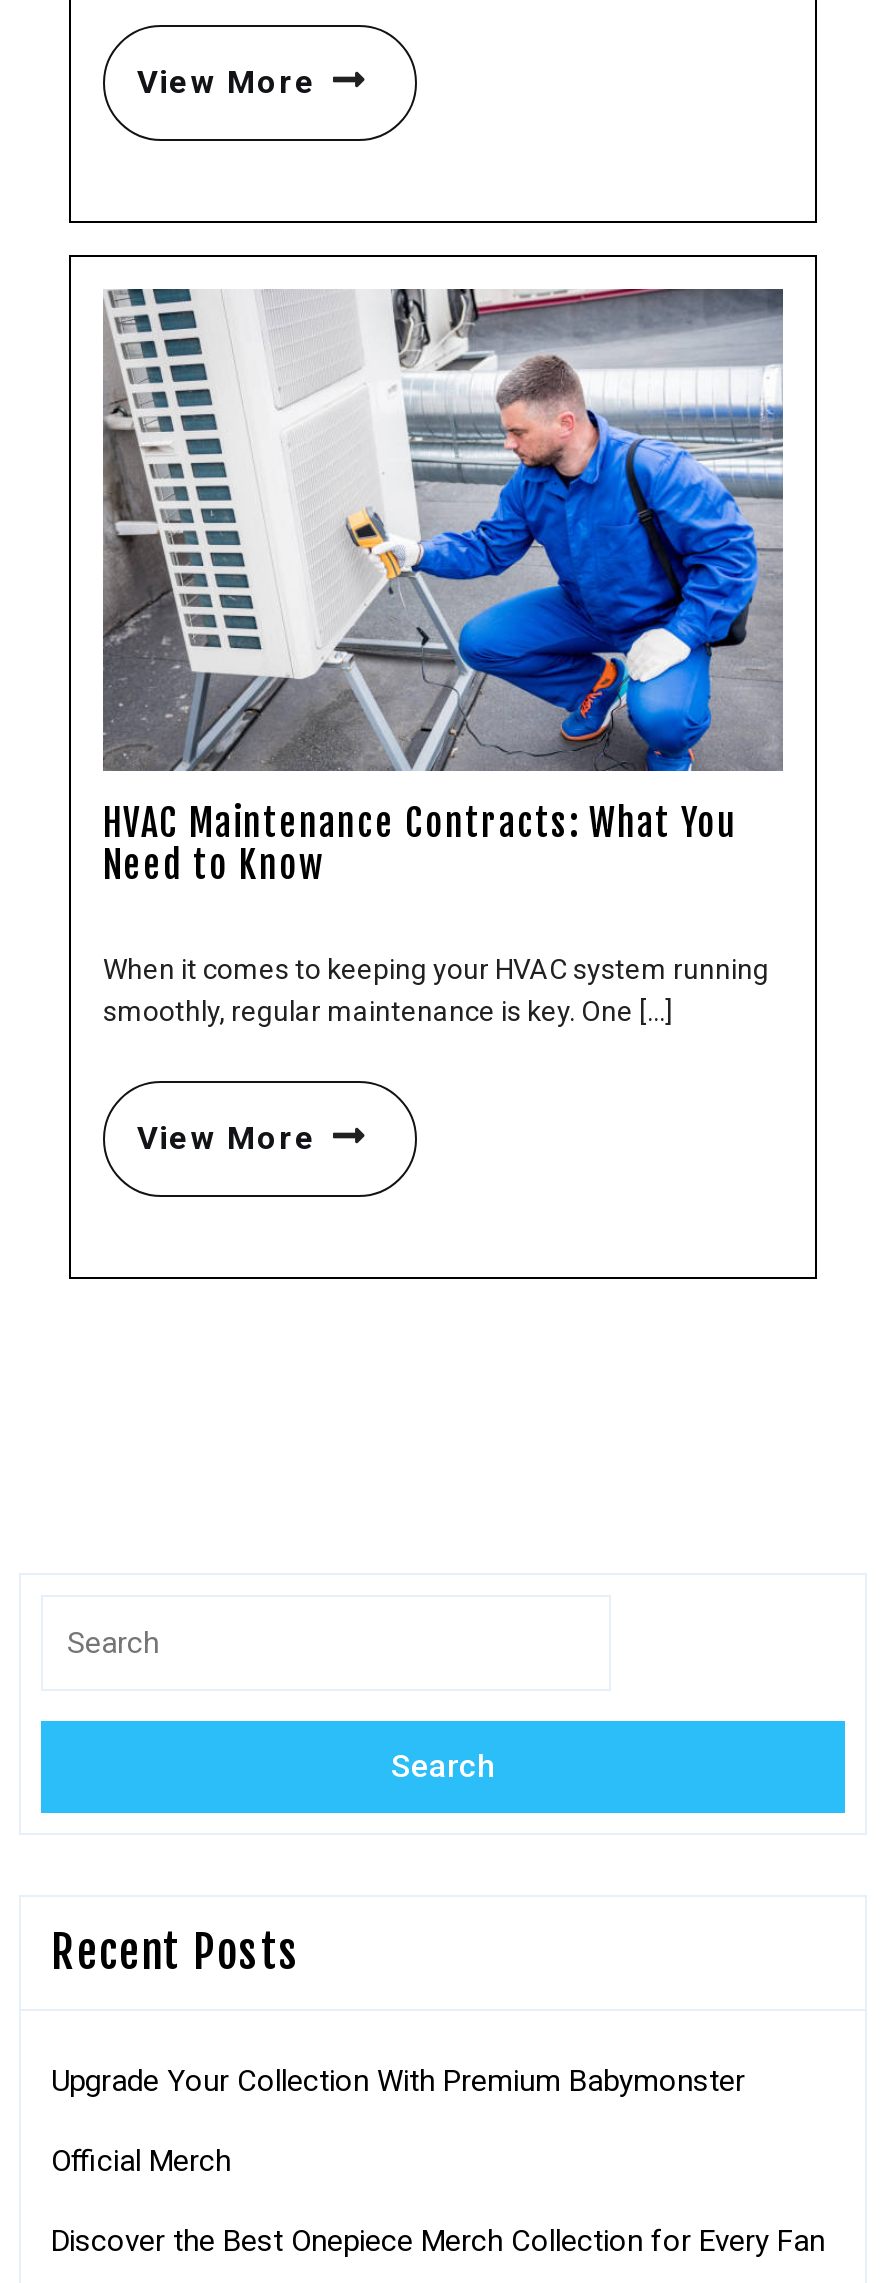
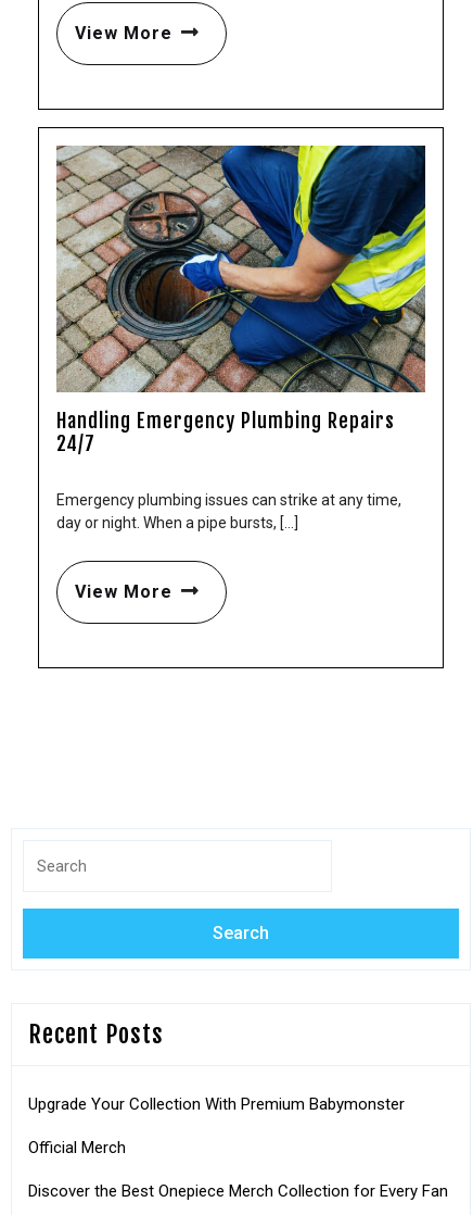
- [image]
- HVAC Maintenance Contracts: What You
- Need to Know
+ [image]
+ Handling Emergency Plumbing Repairs
+ 24/7

- When it comes to keeping your HVAC system running
- smoothly, regular maintenance is key. One [...]
+ Emergency plumbing issues can strike at any time,
+ day or night. When a pipe bursts, [...]
